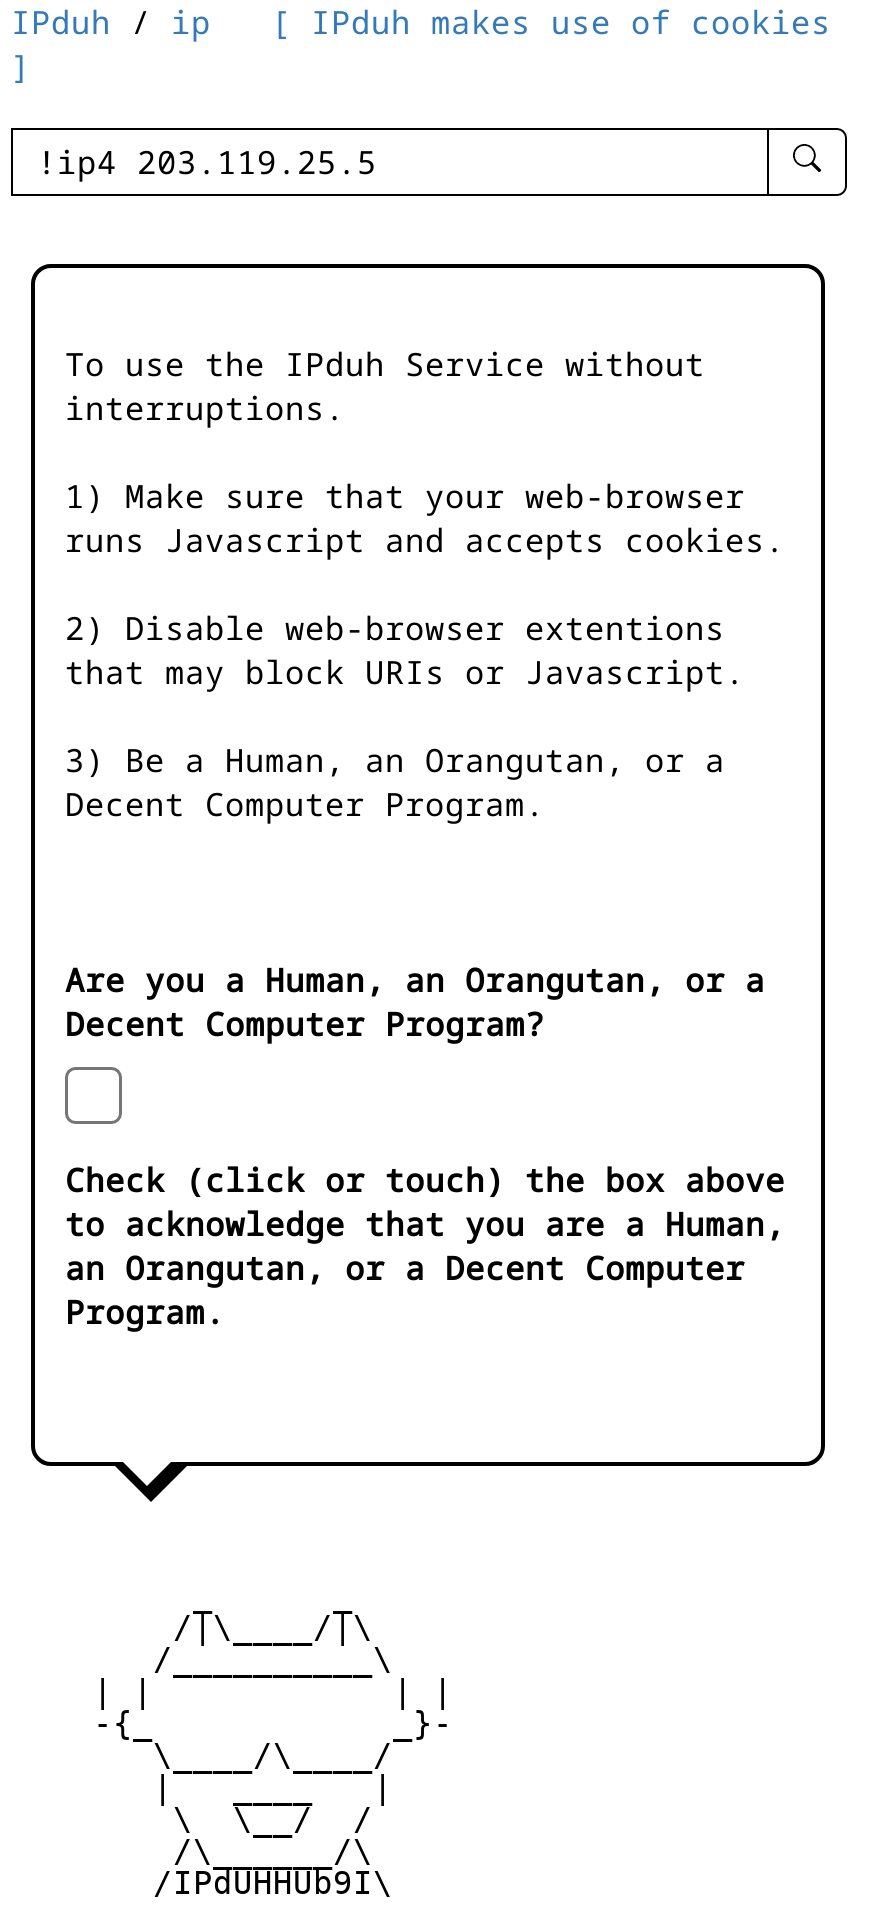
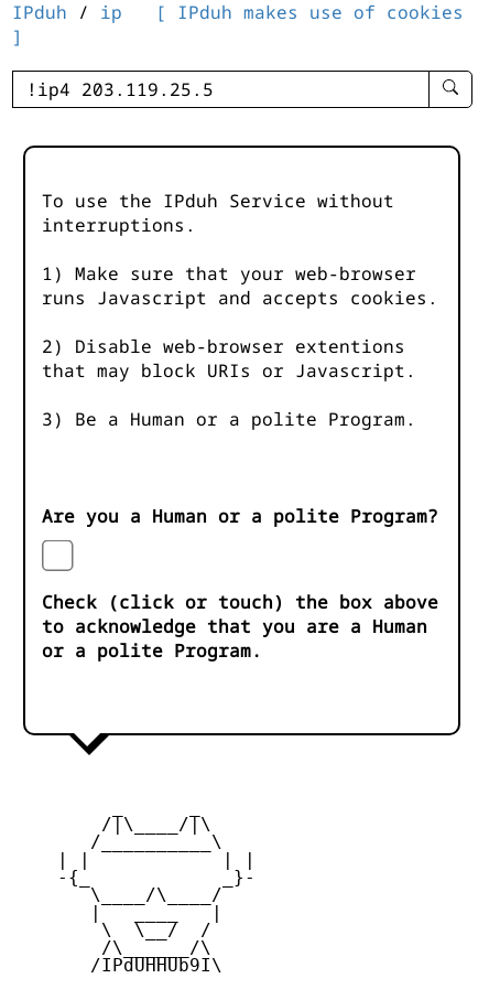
- 3) Be a Human, an Orangutan, or a
- Decent Computer Program.
+ 3) Be a Human or a polite Program.

- Are you a Human, an Orangutan, or a
- Decent Computer Program?
+ Are you a Human or a polite Program?

- to acknowledge that you are a Human,
- an Orangutan, or a Decent Computer
- Program.
+ to acknowledge that you are a Human
+ or a polite Program.
